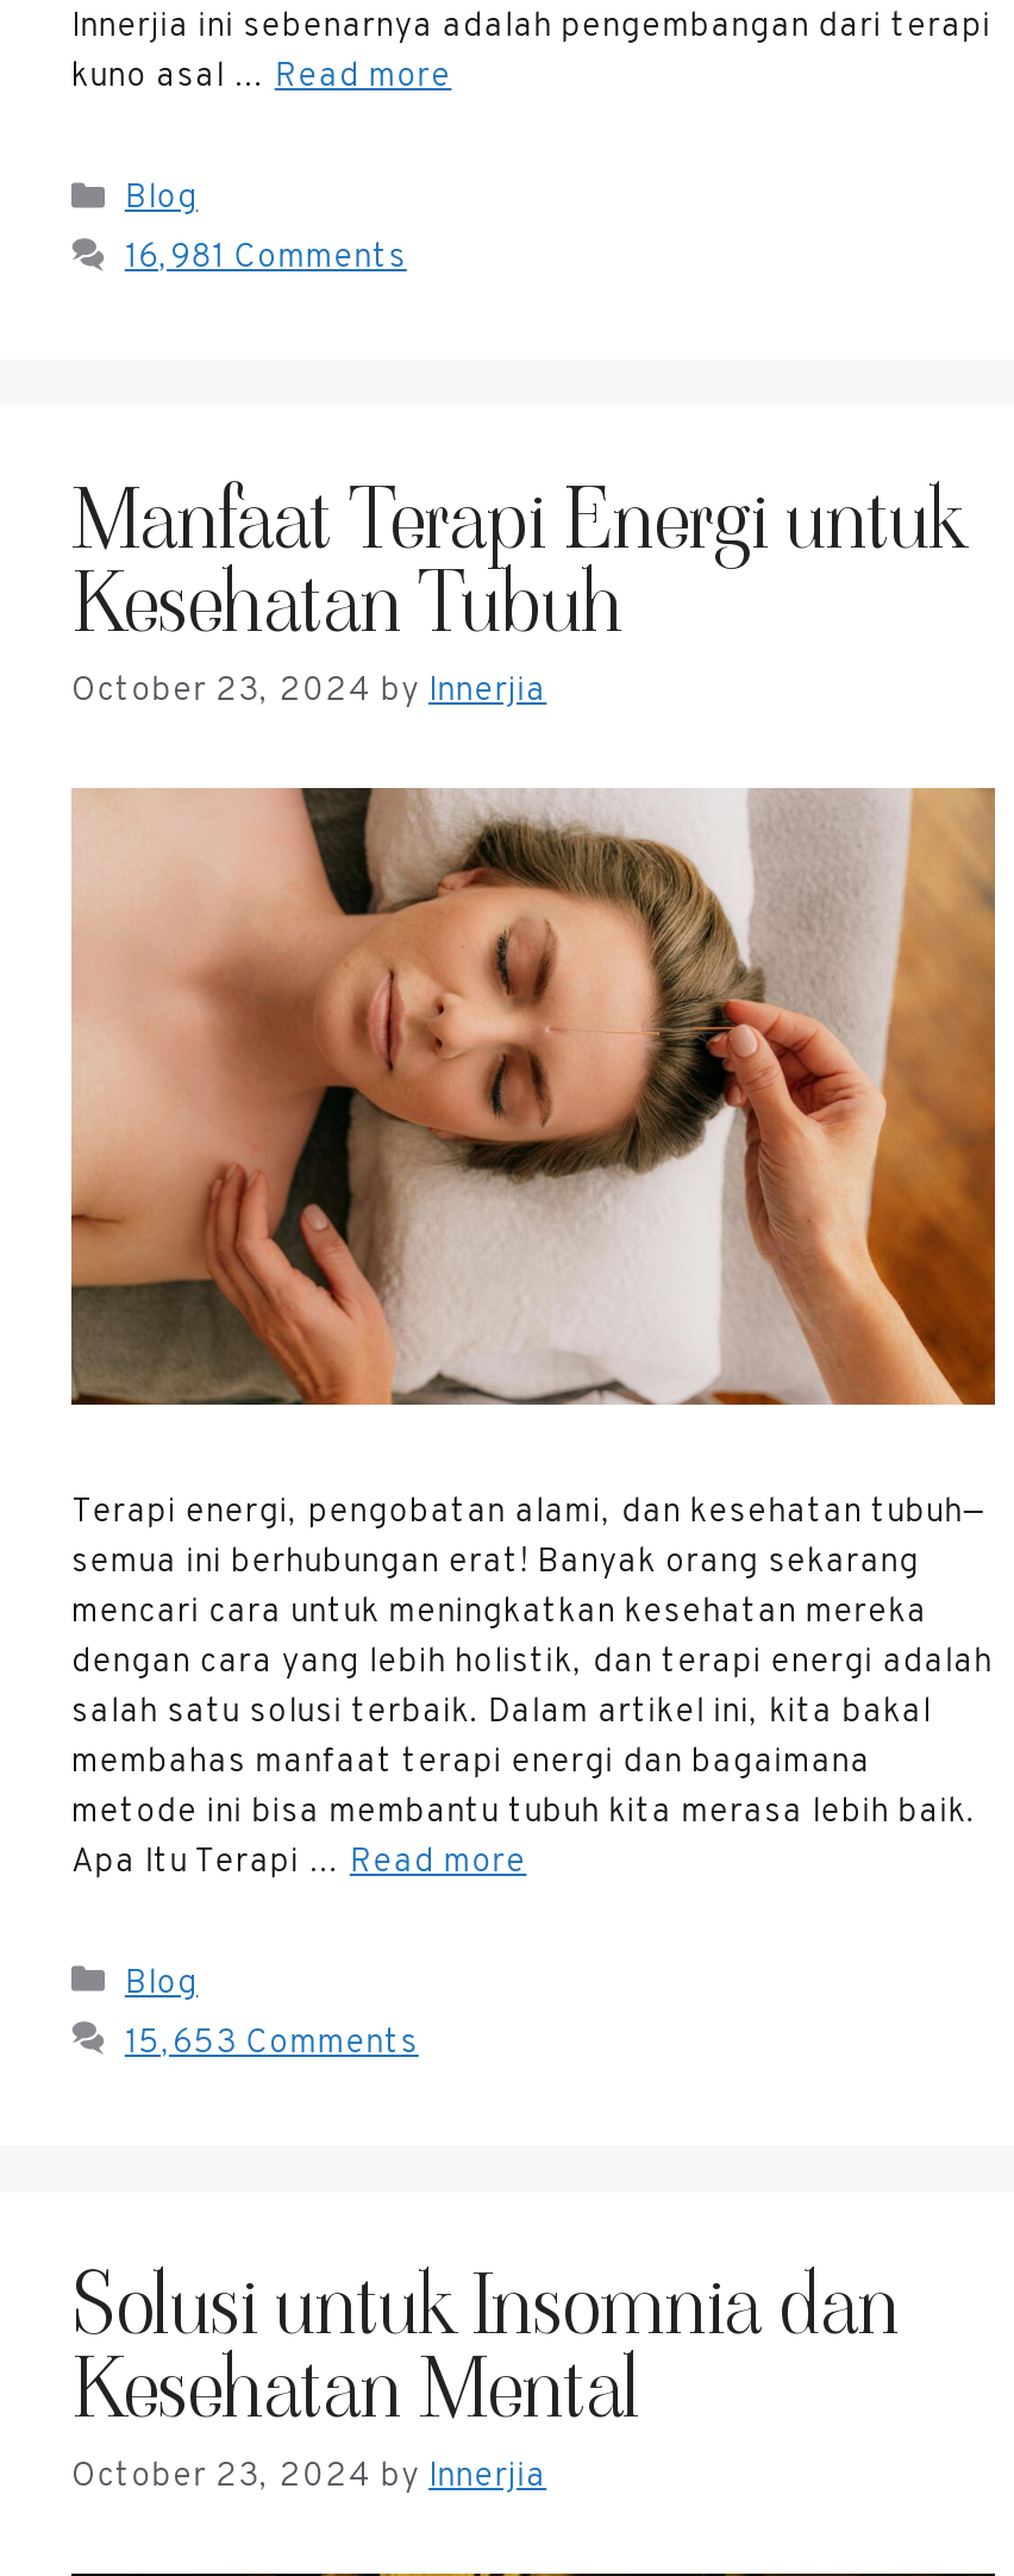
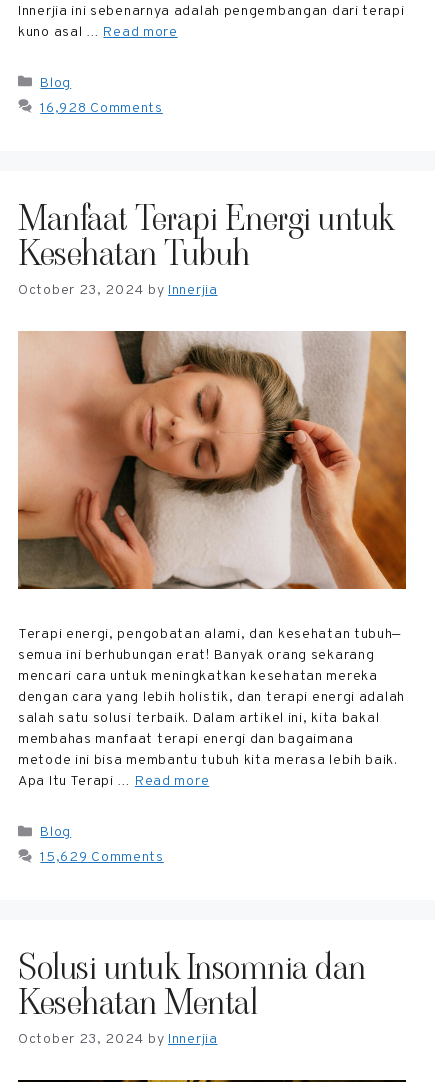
- 16,981 Comments
+ 16,928 Comments

- 15,653 Comments
+ 15,629 Comments
